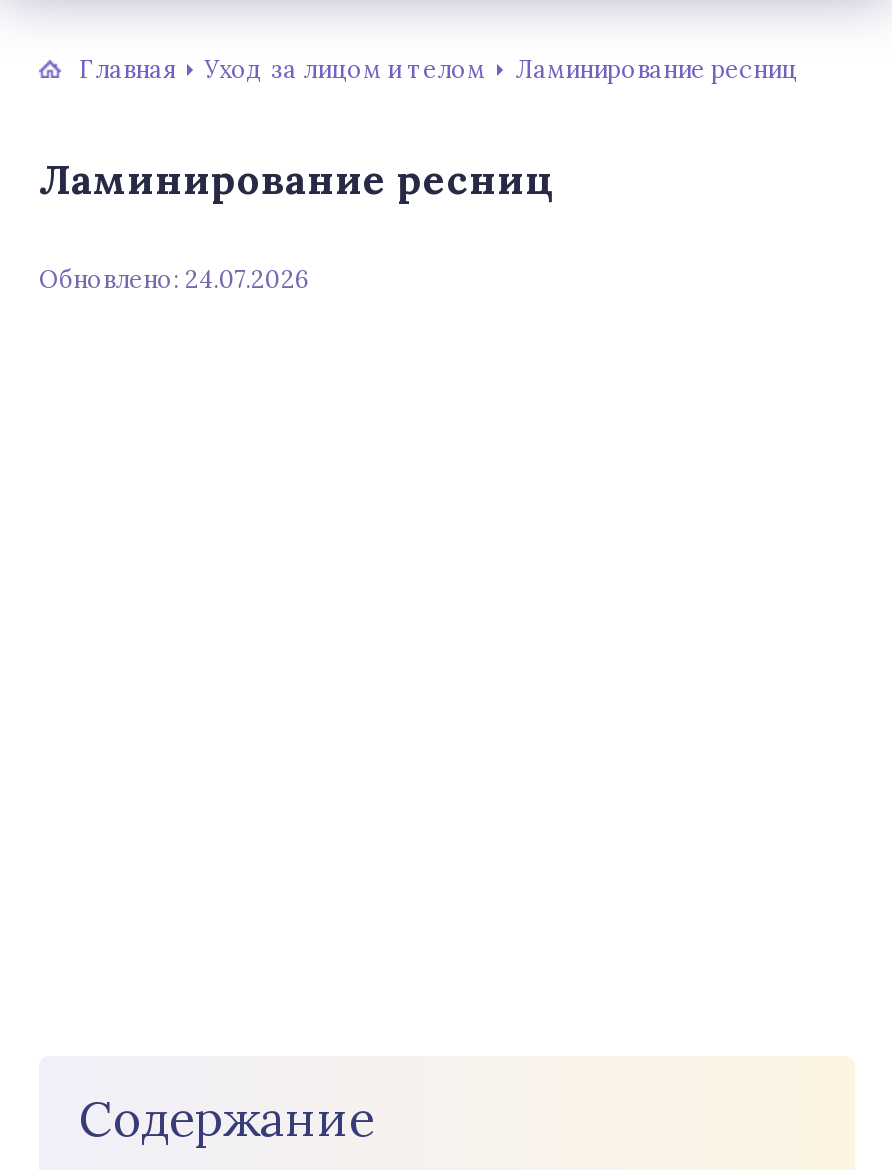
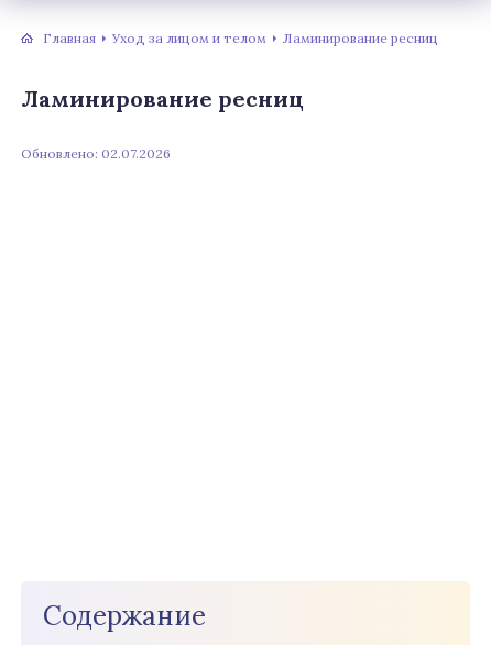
- Обновлено: 24.07.2026
+ Обновлено: 02.07.2026
